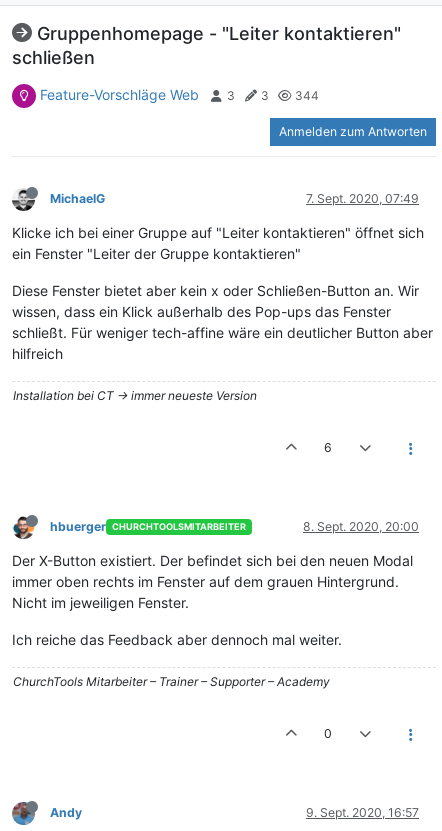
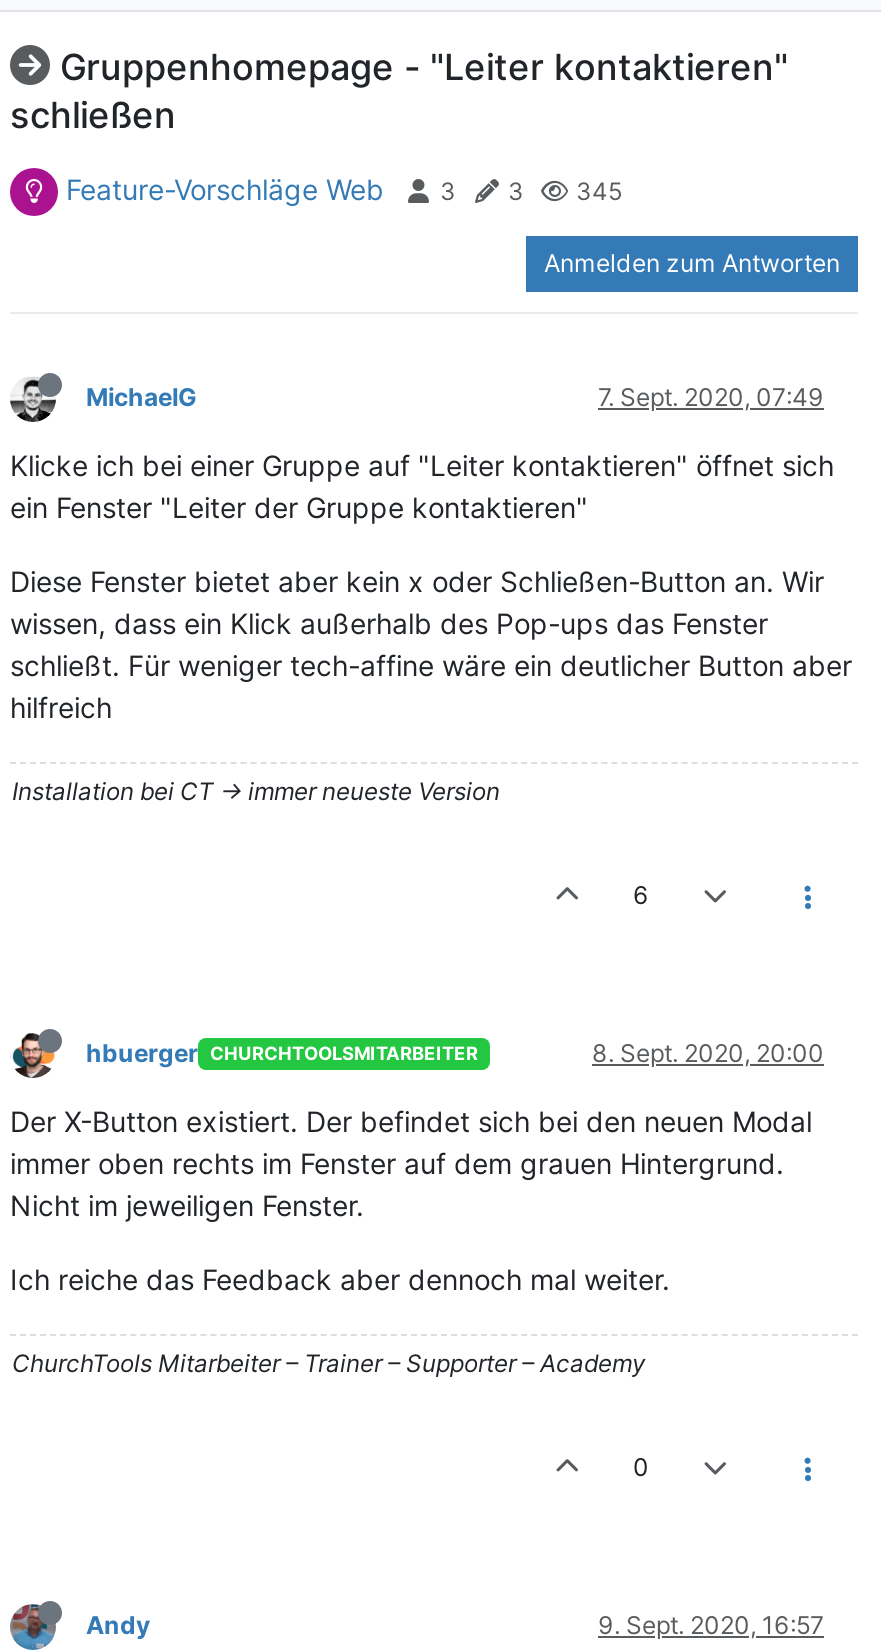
- Feature-Vorschläge Web 3 3 344
+ Feature-Vorschläge Web 3 3 345
